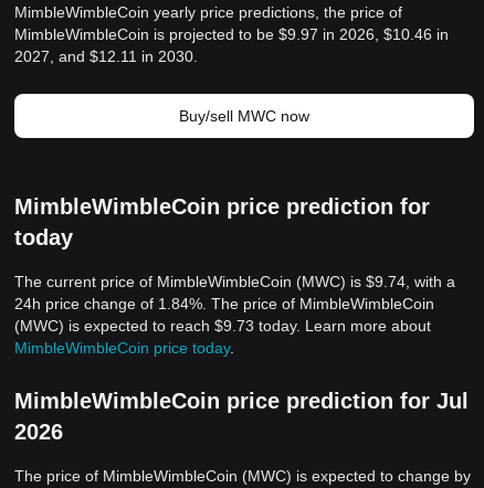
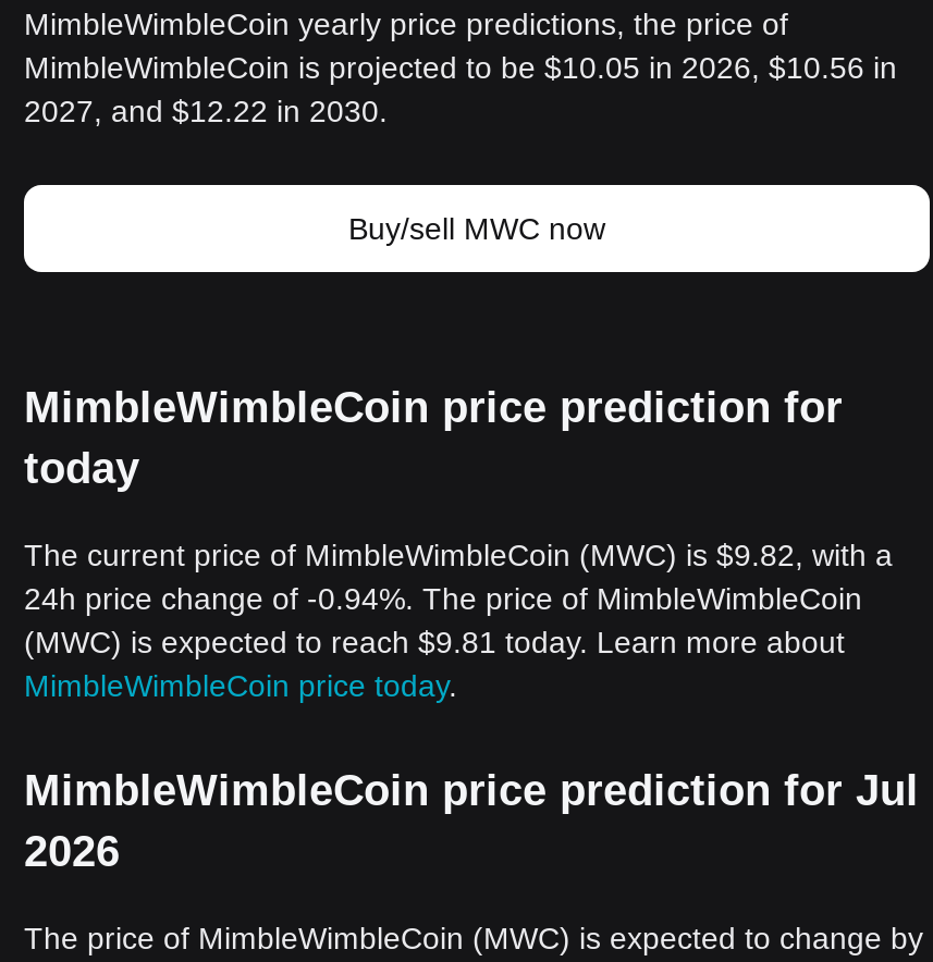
- MimbleWimbleCoin is projected to be $9.97 in 2026, $10.46 in
+ MimbleWimbleCoin is projected to be $10.05 in 2026, $10.56 in

- 2027, and $12.11 in 2030.
+ 2027, and $12.22 in 2030.

- The current price of MimbleWimbleCoin (MWC) is $9.74, with a
+ The current price of MimbleWimbleCoin (MWC) is $9.82, with a

- 24h price change of 1.84%. The price of MimbleWimbleCoin
+ 24h price change of -0.94%. The price of MimbleWimbleCoin

- (MWC) is expected to reach $9.73 today. Learn more about
+ (MWC) is expected to reach $9.81 today. Learn more about
